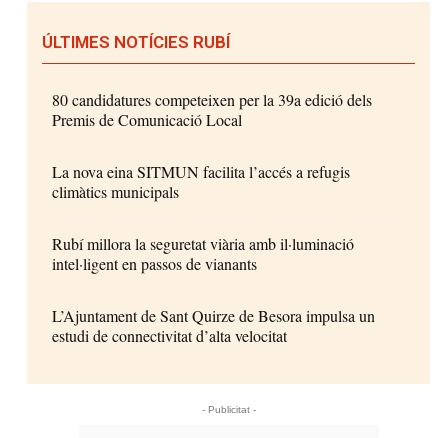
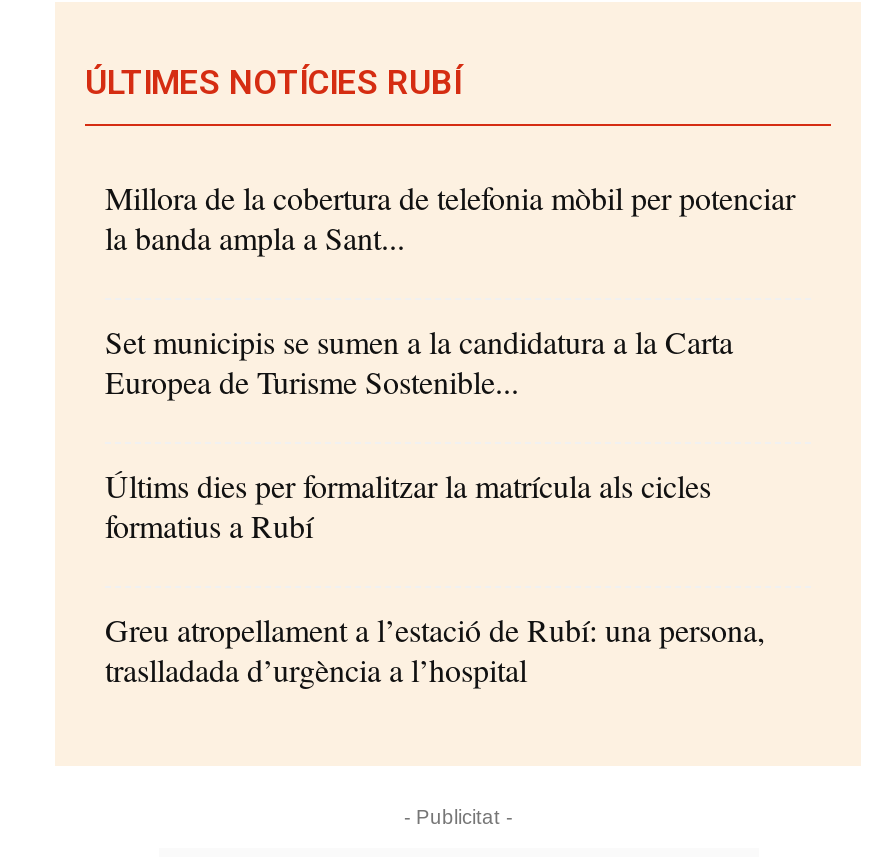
- 80 candidatures competeixen per la 39a edició dels
- Premis de Comunicació Local
+ Millora de la cobertura de telefonia mòbil per potenciar
+ la banda ampla a Sant...

- La nova eina SITMUN facilita l’accés a refugis
- climàtics municipals
+ Set municipis se sumen a la candidatura a la Carta
+ Europea de Turisme Sostenible...

- Rubí millora la seguretat viària amb il·luminació
- intel·ligent en passos de vianants
+ Últims dies per formalitzar la matrícula als cicles
+ formatius a Rubí

- L’Ajuntament de Sant Quirze de Besora impulsa un
- estudi de connectivitat d’alta velocitat
+ Greu atropellament a l’estació de Rubí: una persona,
+ traslladada d’urgència a l’hospital
